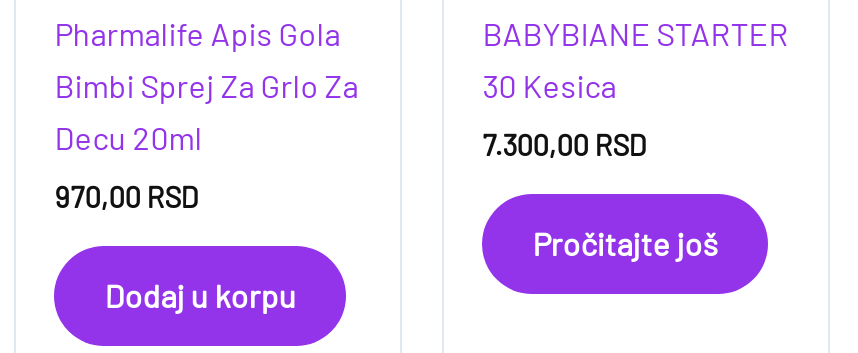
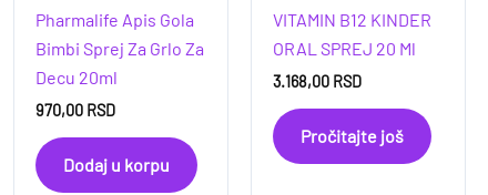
- BABYBIANE STARTER
- 30 Kesica
+ VITAMIN B12 KINDER
+ ORAL SPREJ 20 Ml

- 7.300,00 RSD
+ 3.168,00 RSD
